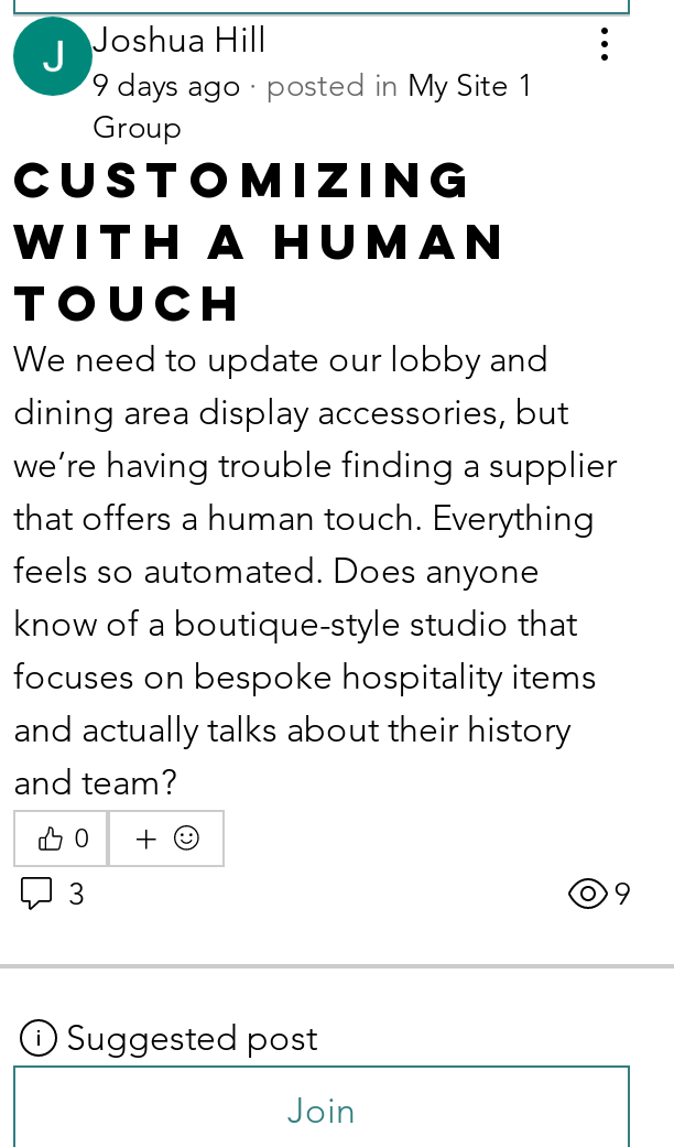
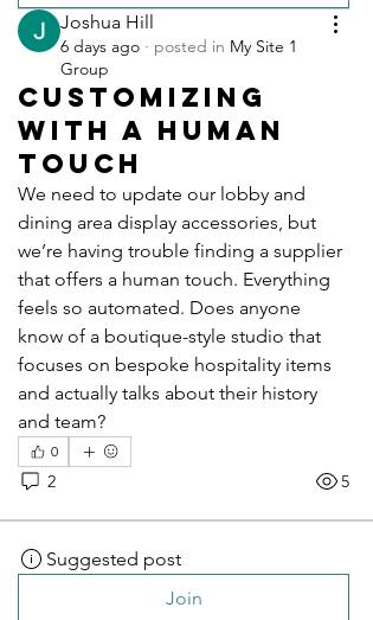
- 9 days ago · posted in My Site 1
+ 6 days ago · posted in My Site 1

- 3
+ 2

- 9
+ 5
